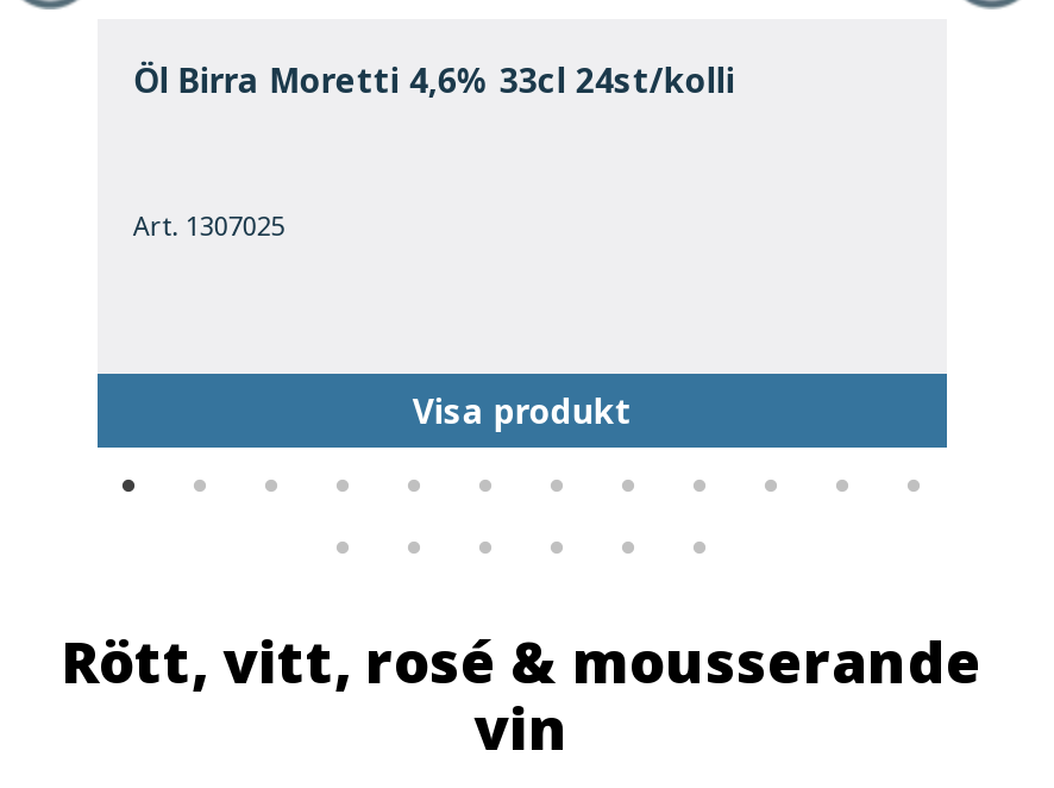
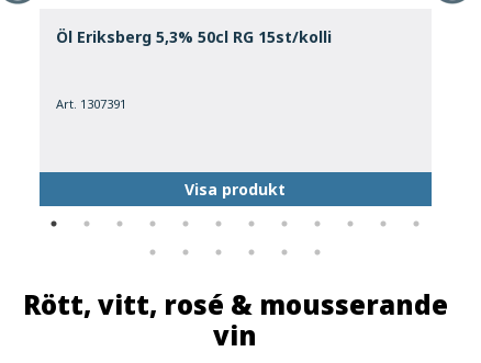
- Öl Birra Moretti 4,6% 33cl 24st/kolli
+ Öl Eriksberg 5,3% 50cl RG 15st/kolli

- Art. 1307025
+ Art. 1307391
